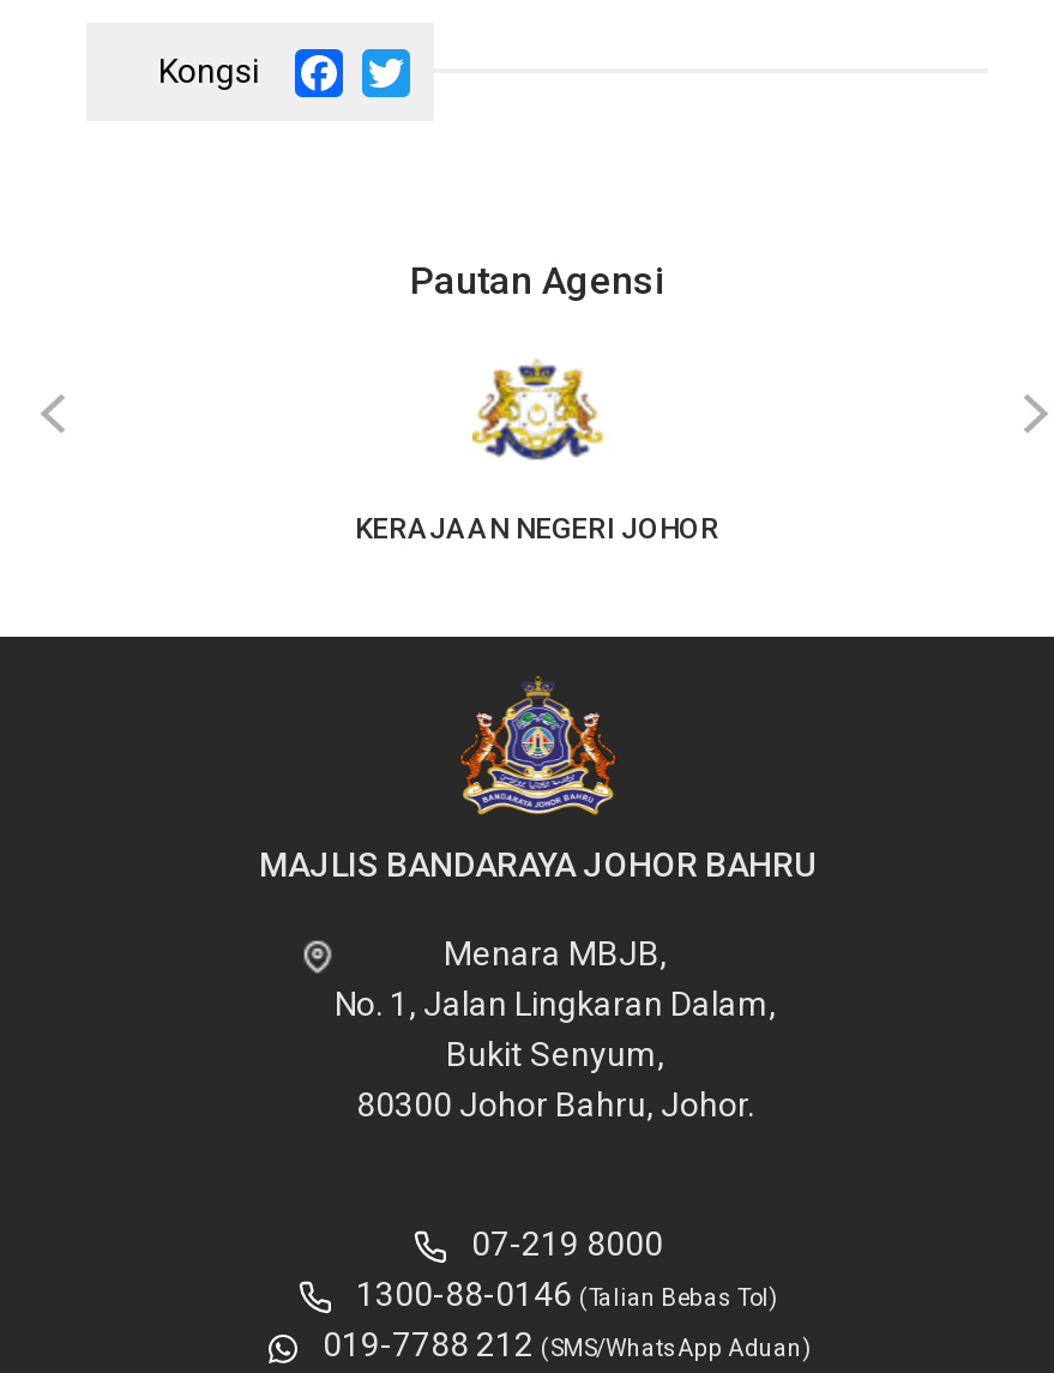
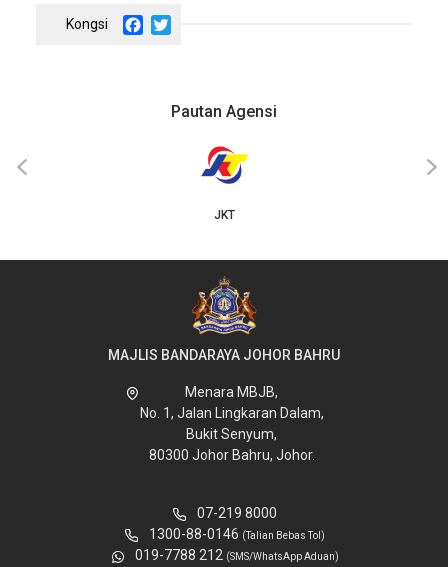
- [image]
- KERAJAAN NEGERI JOHOR
+ [image]
+ JKT
